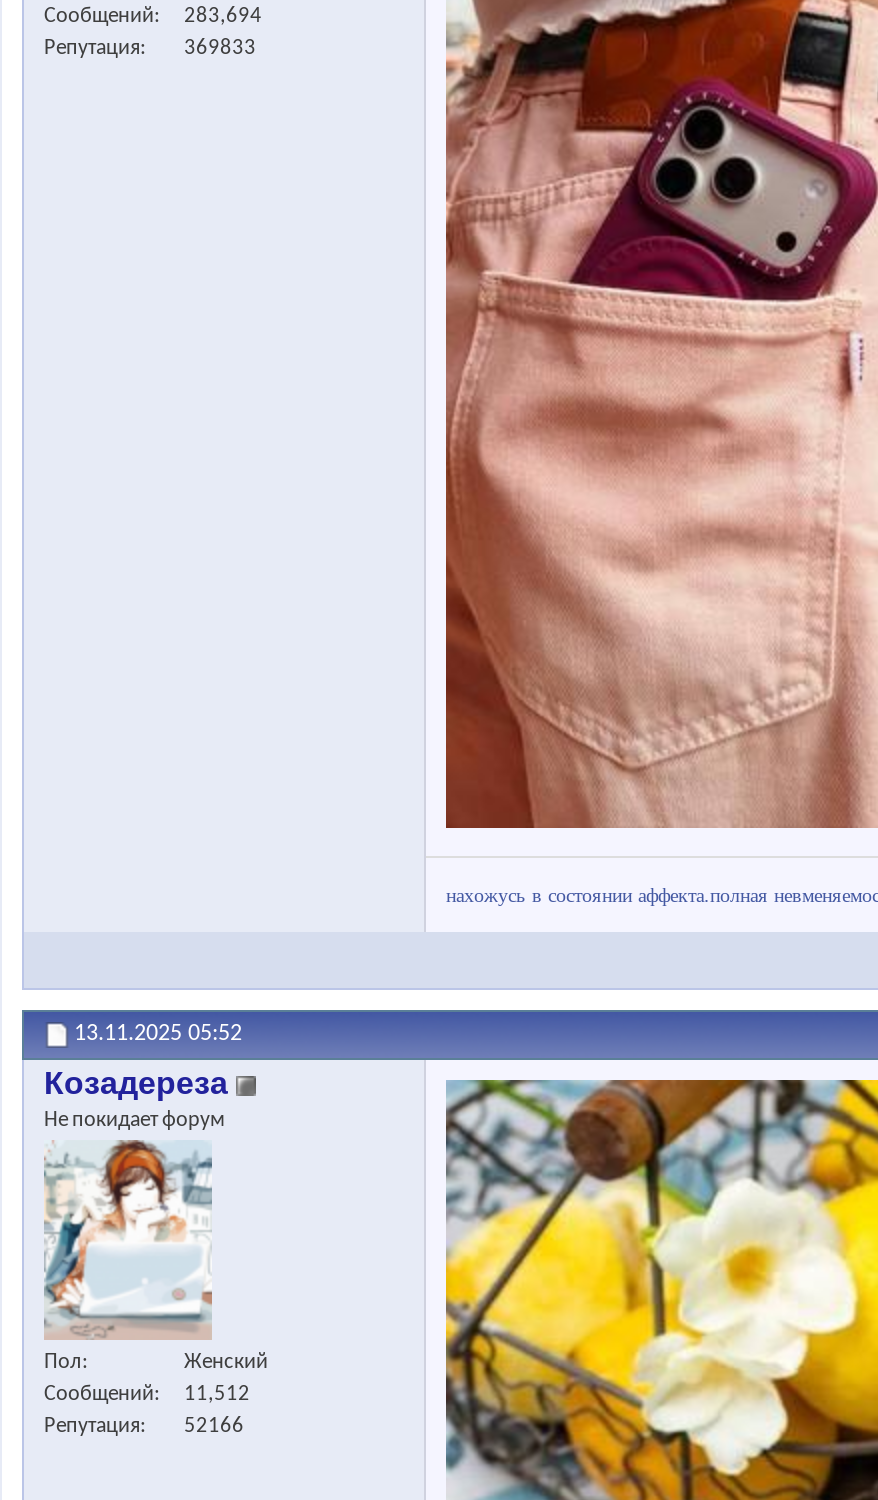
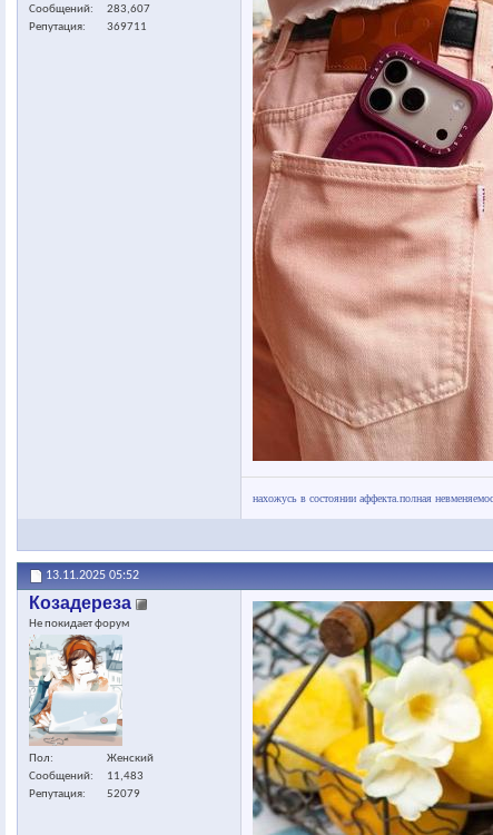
- Сообщений 283,694
+ Сообщений 283,607

- Репутация 369833
+ Репутация 369711

- Сообщений 11,512
+ Сообщений 11,483

- Репутация 52166
+ Репутация 52079
